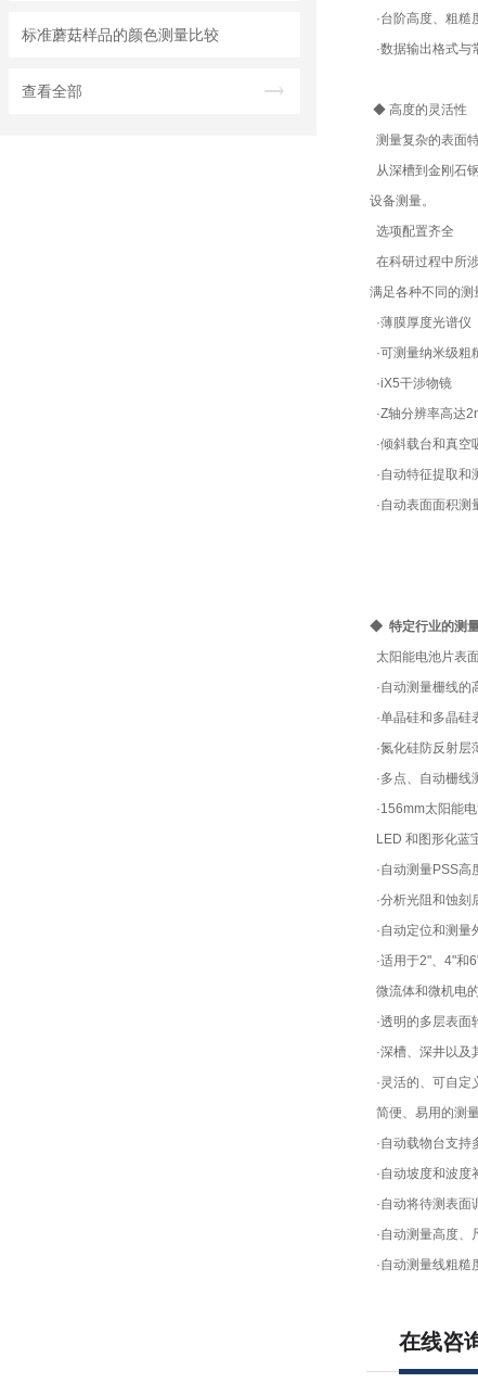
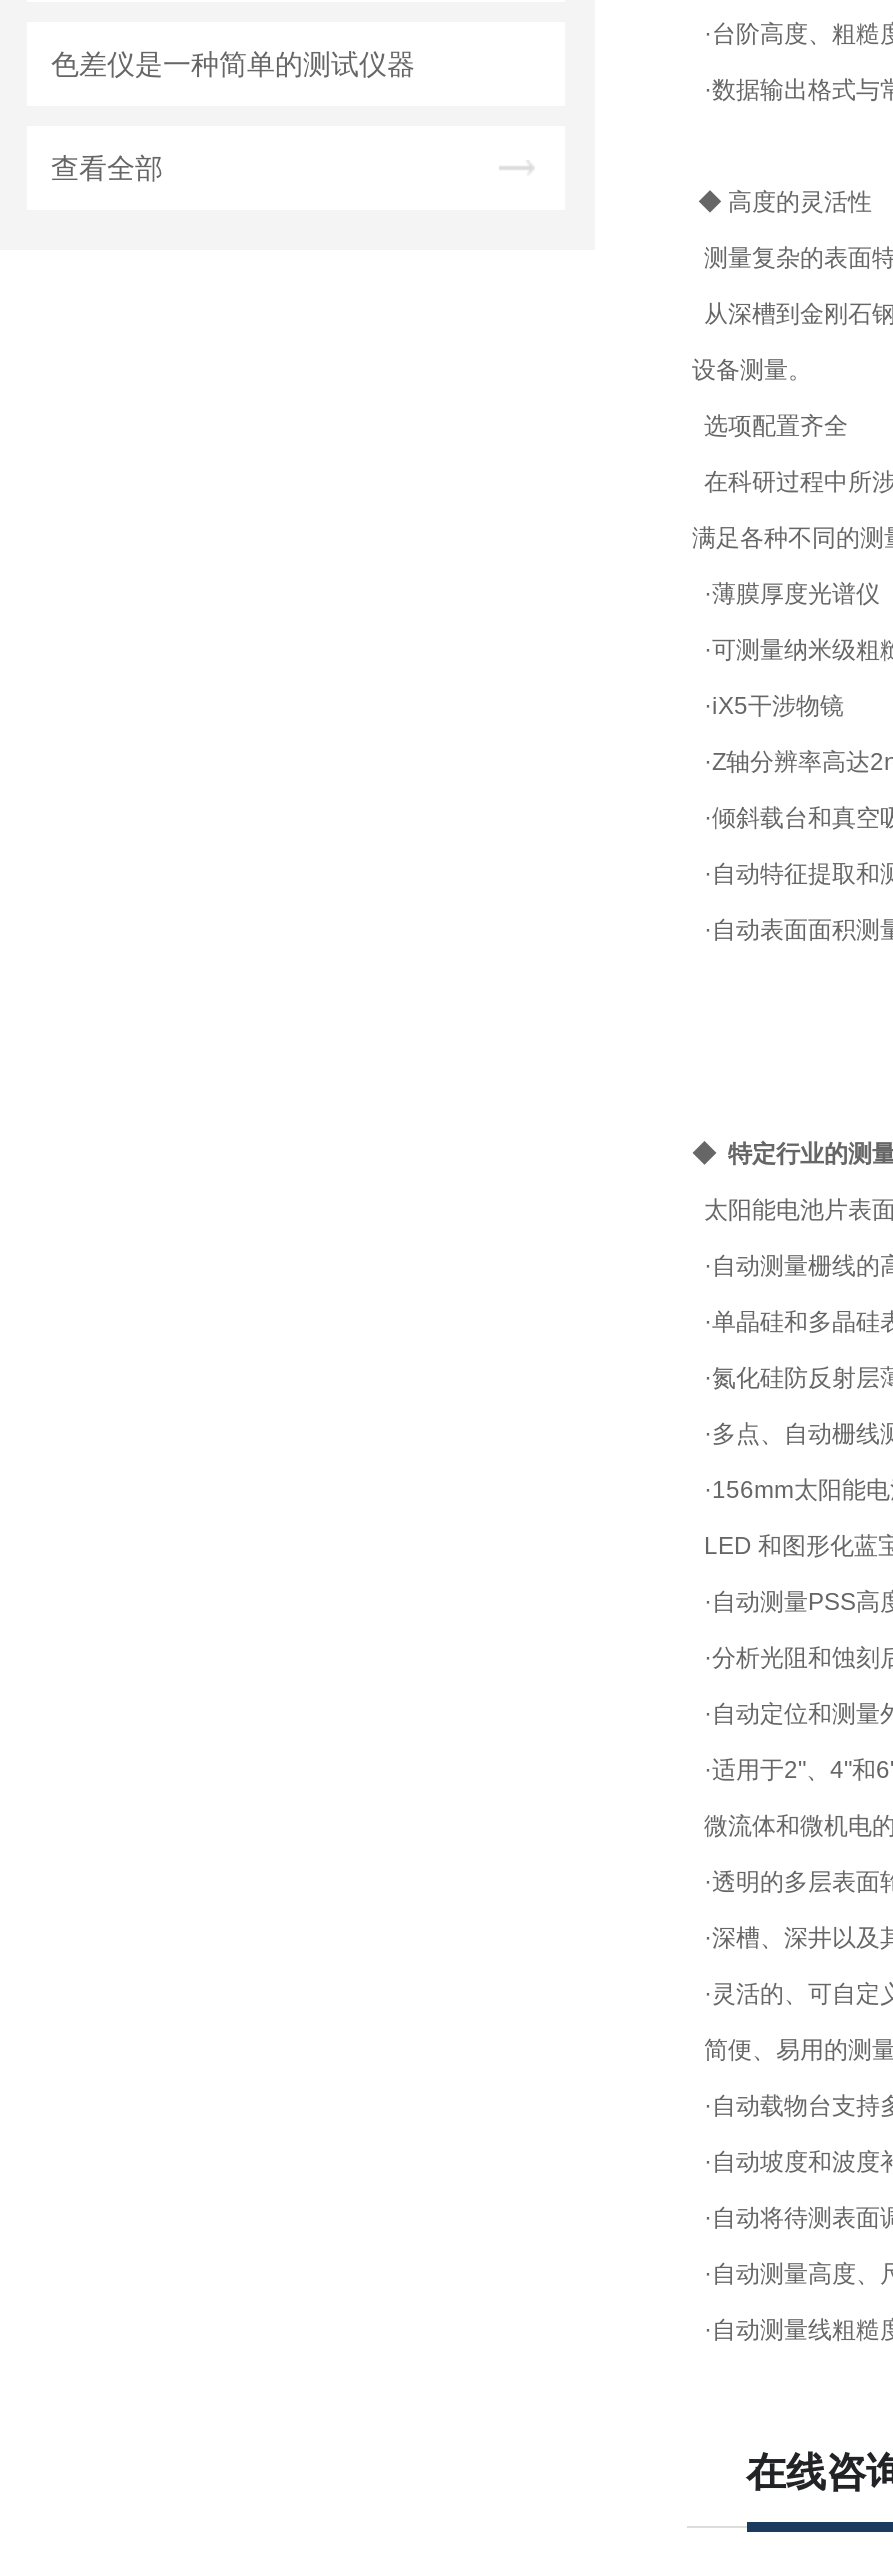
- 标准蘑菇样品的颜色测量比较
+ 色差仪是一种简单的测试仪器
